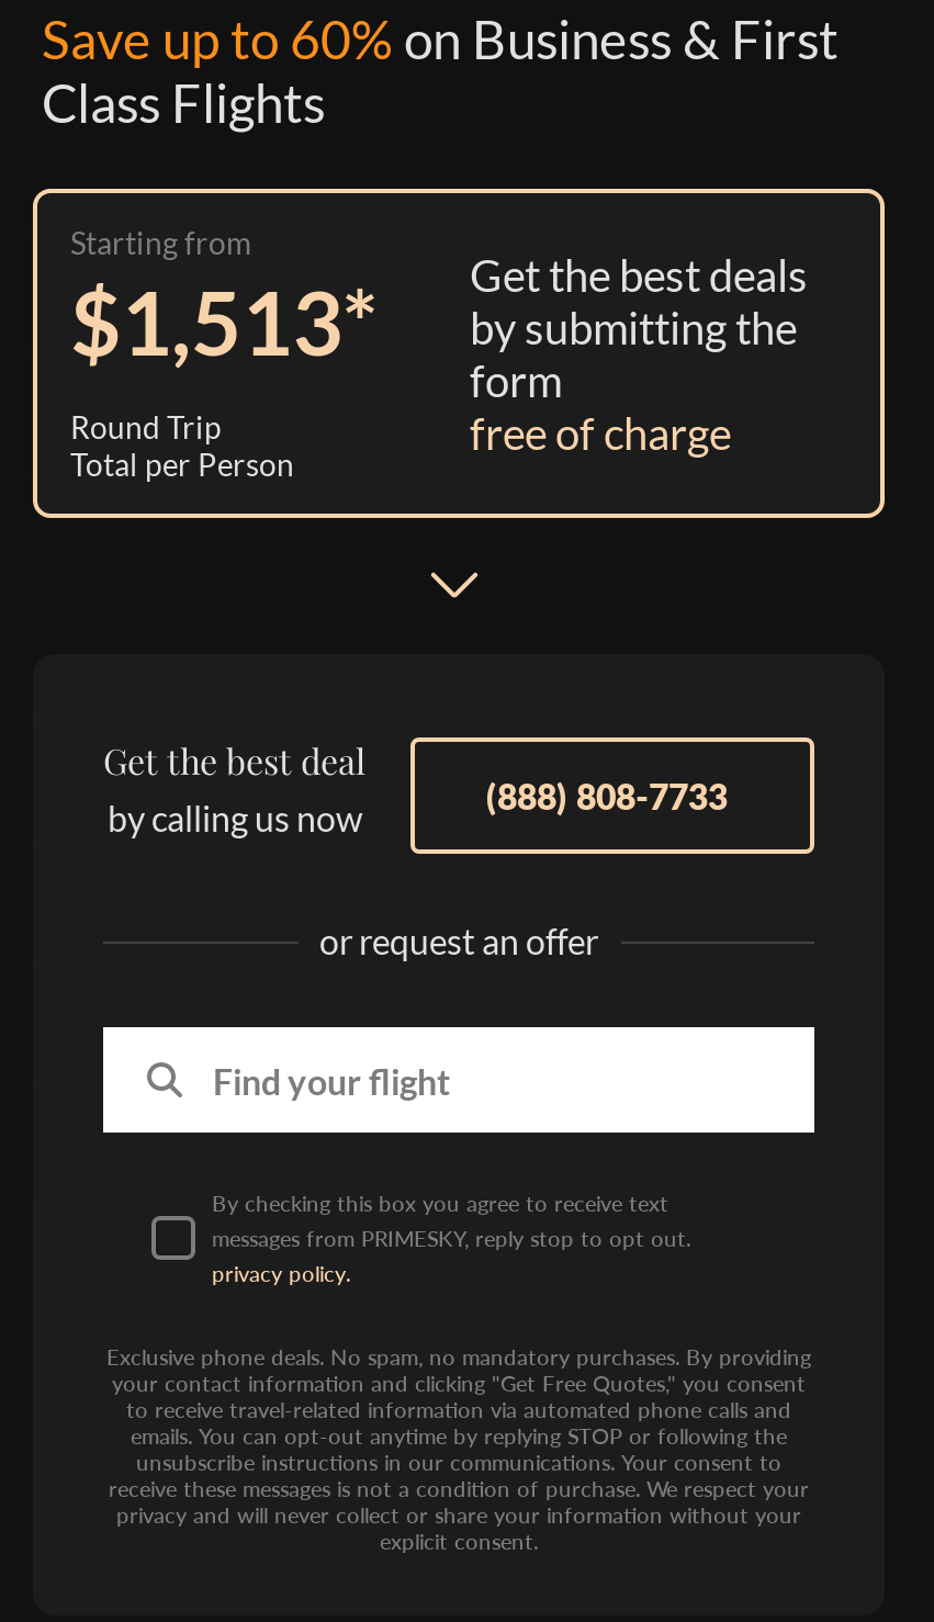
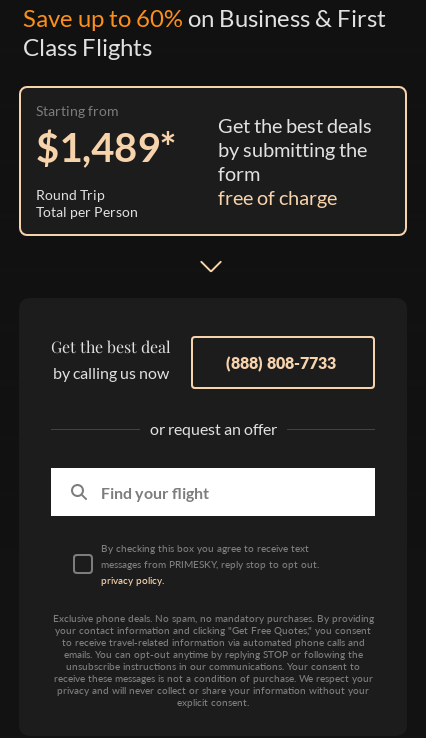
- $1,513* Get the best deals by submitting the
+ $1,489* Get the best deals by submitting the
